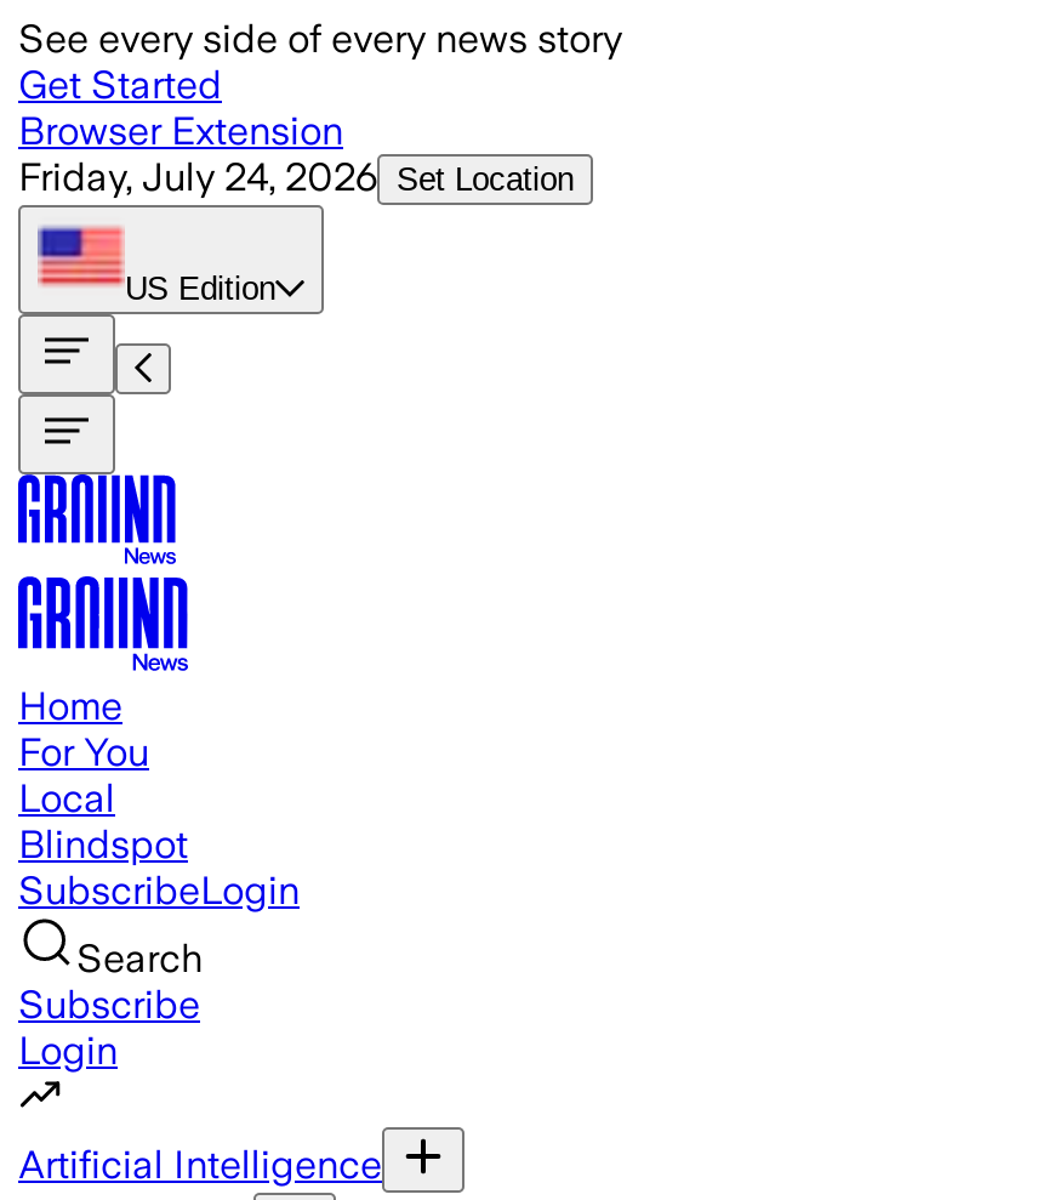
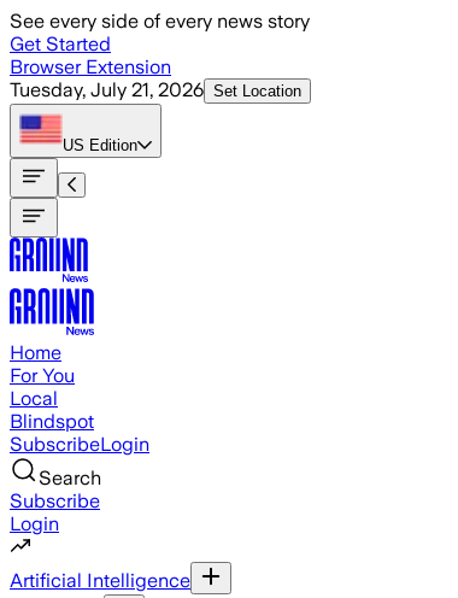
- Friday, July 24, 2026 Set Location
+ Tuesday, July 21, 2026 Set Location
